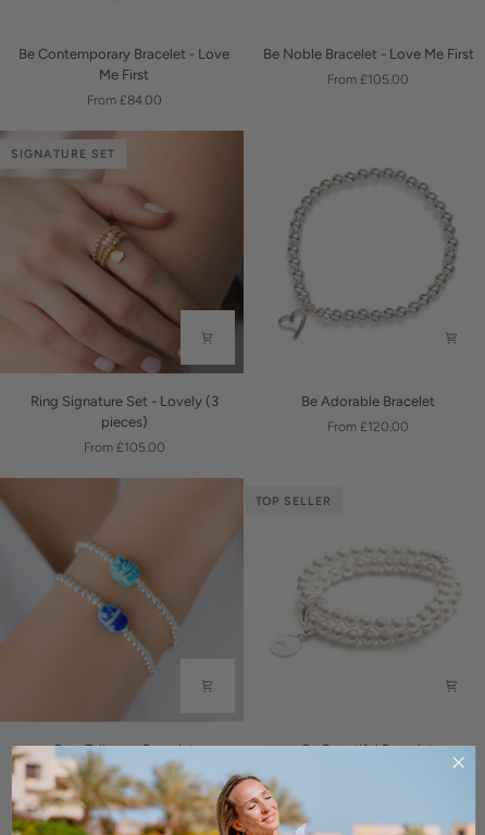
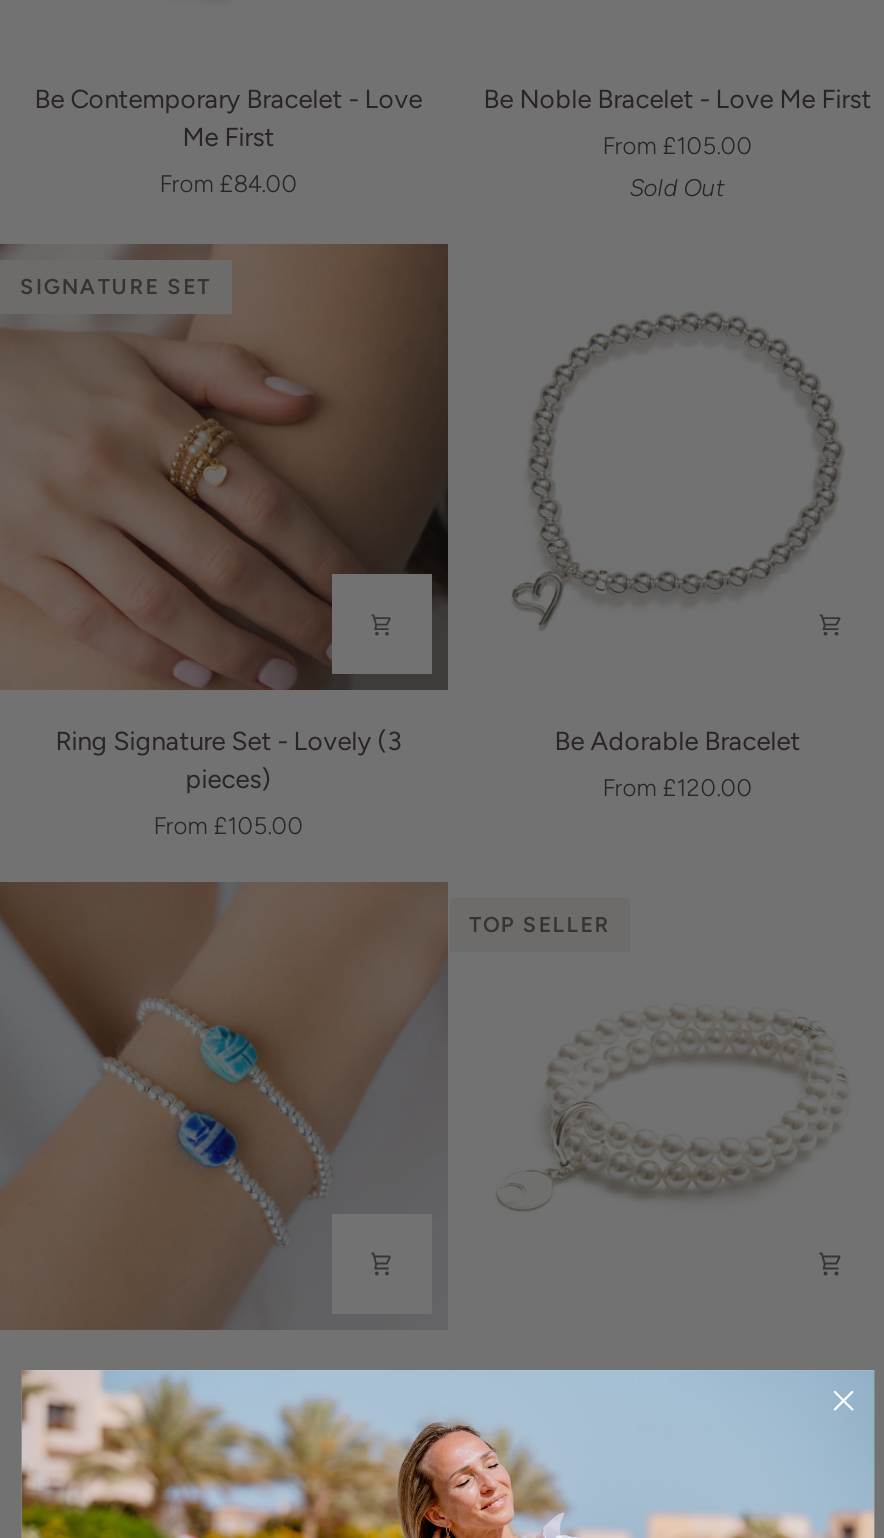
+ Sold Out
